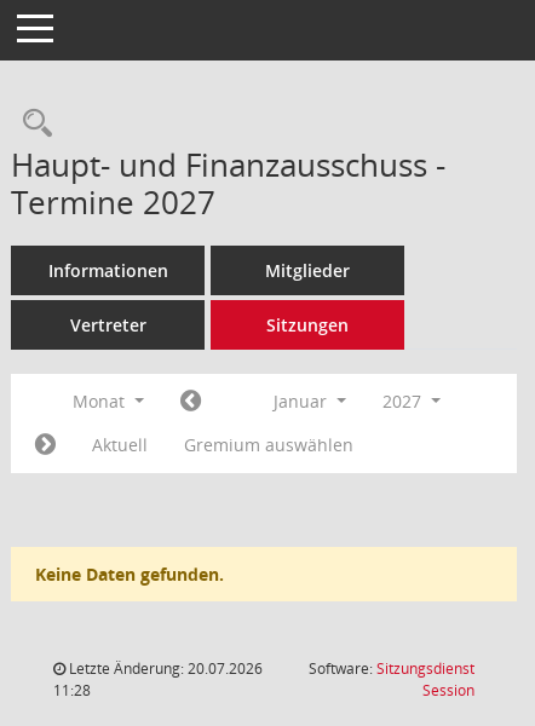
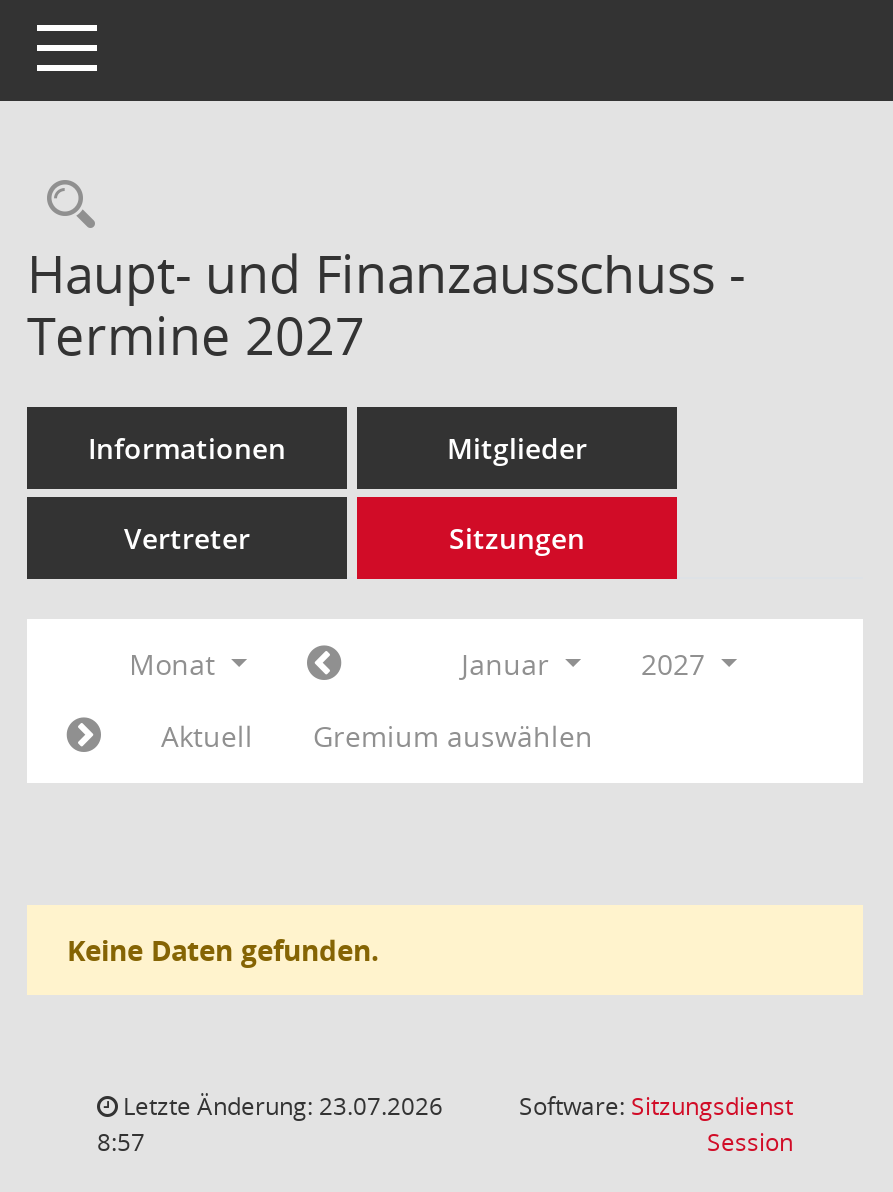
- Letzte Änderung: 20.07.2026
+ Letzte Änderung: 23.07.2026

- 11:28
+ 8:57
